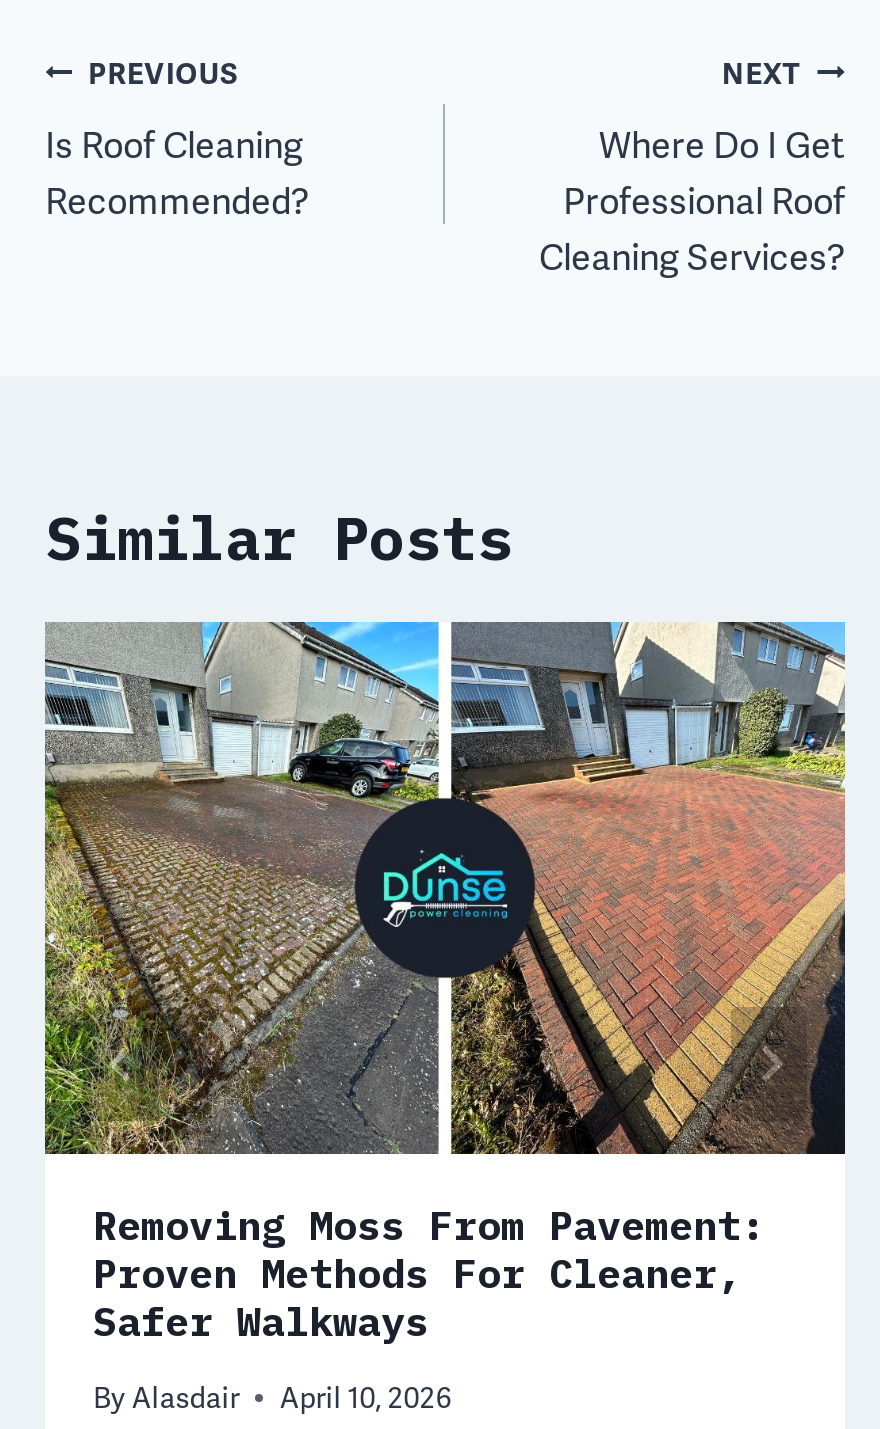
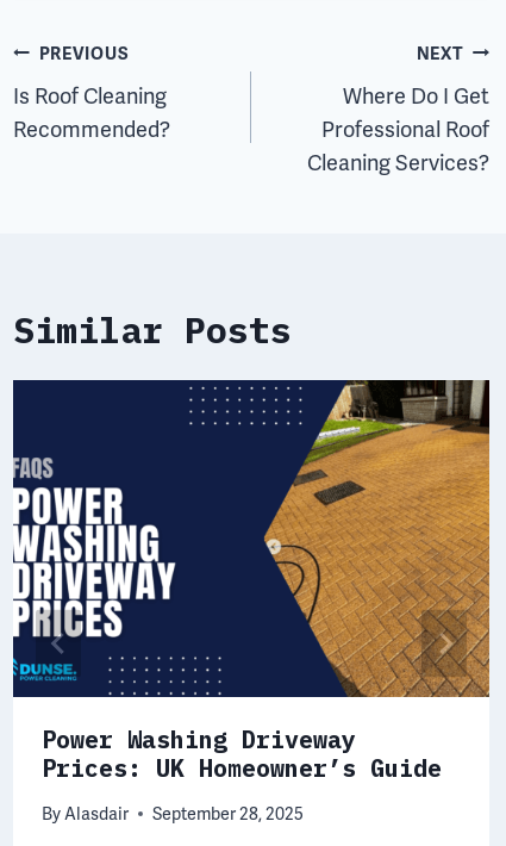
- [image]
- Removing Moss From Pavement:
- Proven Methods For Cleaner,
- Safer Walkways
+ [image]
+ Power Washing Driveway
+ Prices: UK Homeowner’s Guide

- By Alasdair April 10, 2026
+ By Alasdair September 28, 2025
